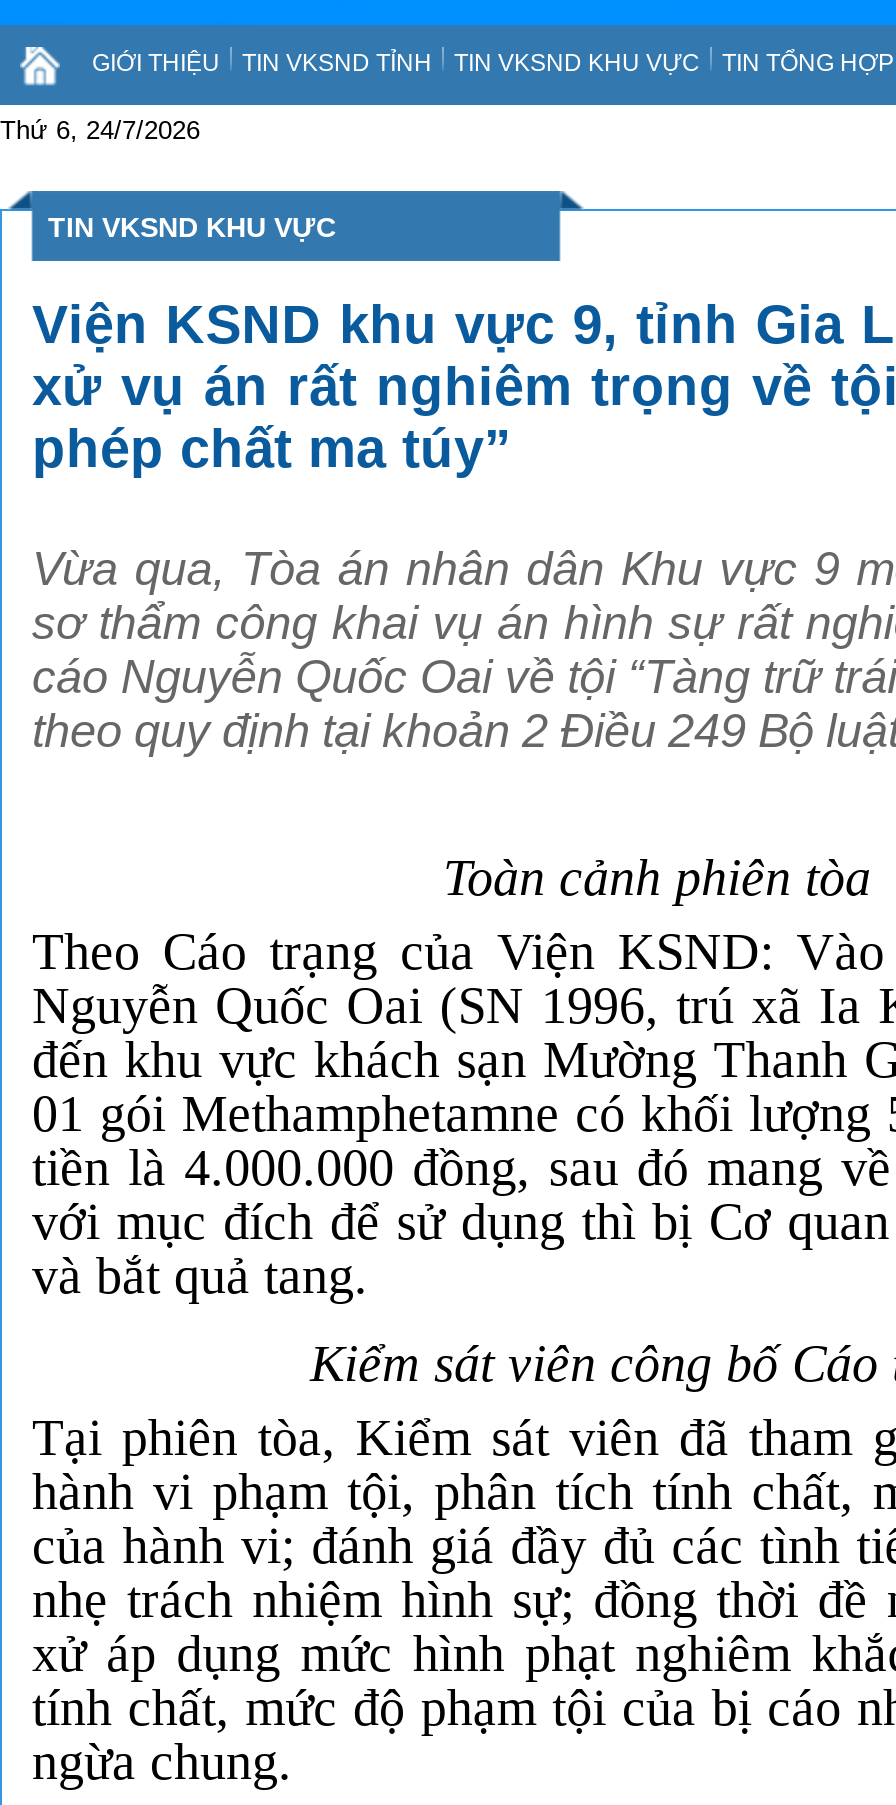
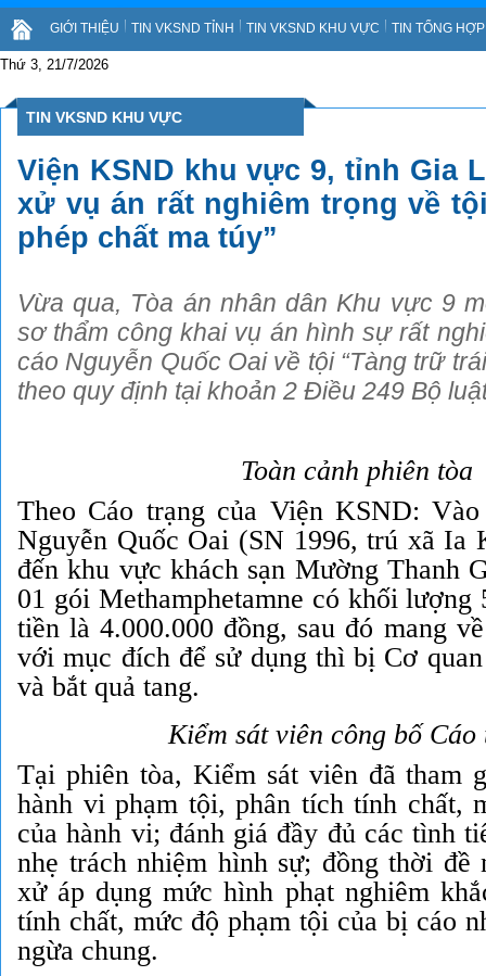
- Thứ 6, 24/7/2026
+ Thứ 3, 21/7/2026
